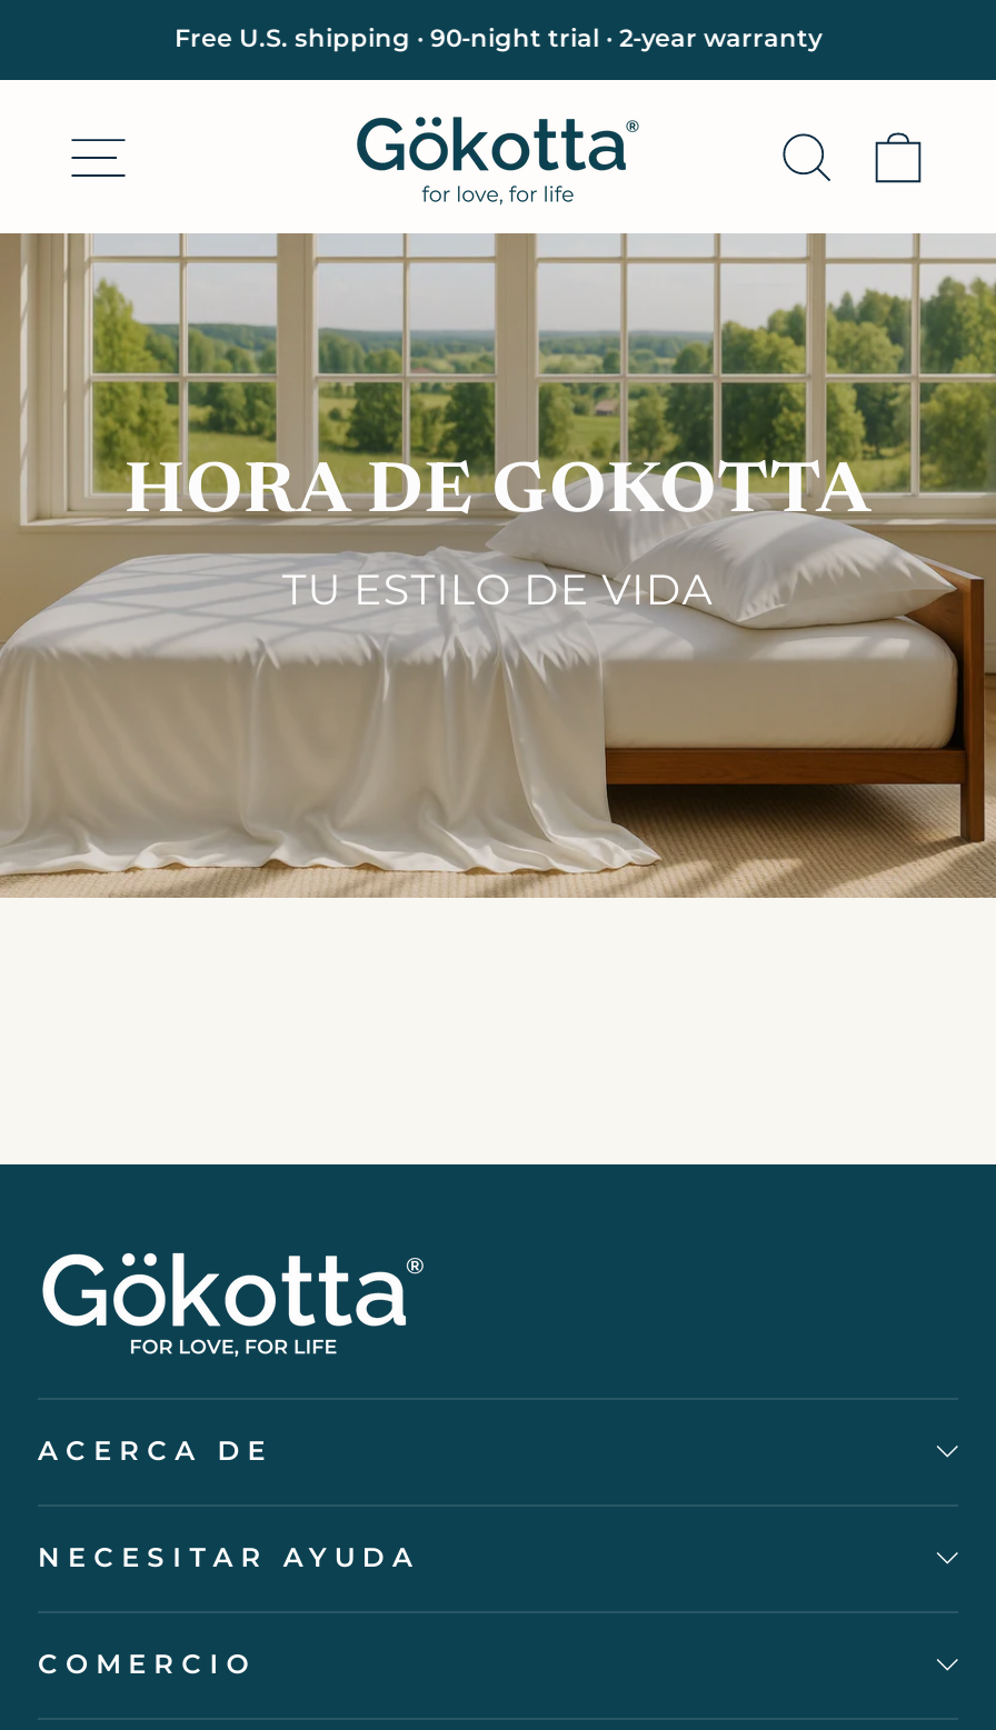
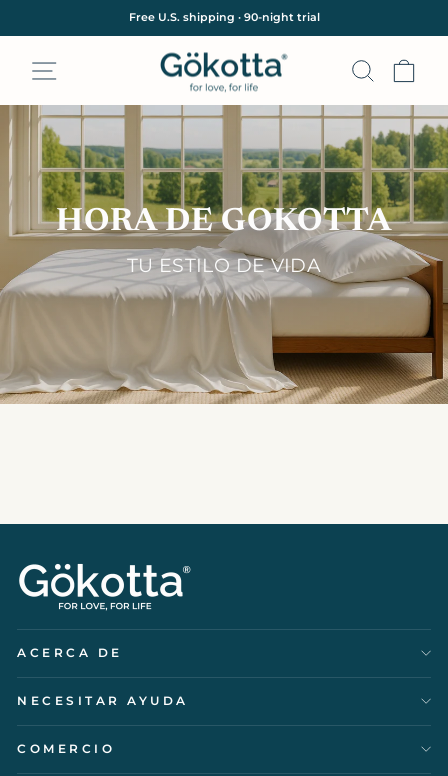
- Free U.S. shipping · 90-night trial · 2-year warranty
+ Free U.S. shipping · 90-night trial
